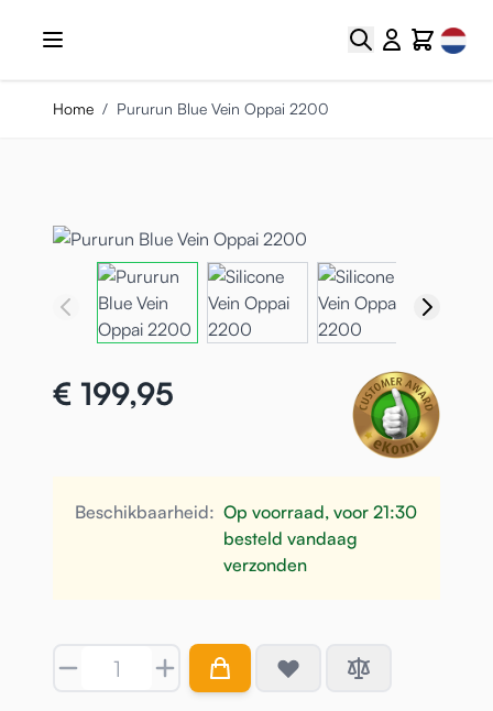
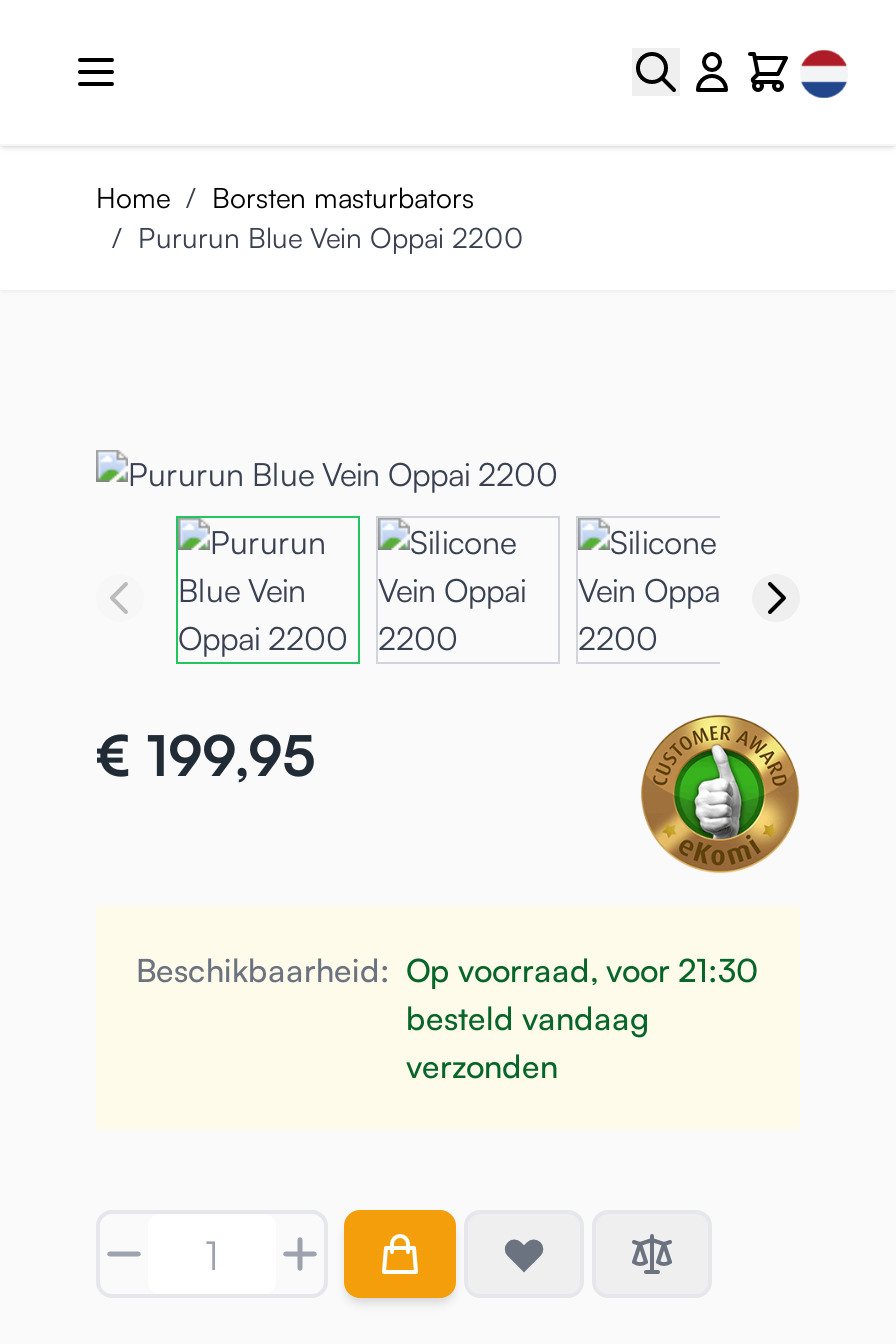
- Home / Pururun Blue Vein Oppai 2200
+ Home / Borsten masturbators
+ / Pururun Blue Vein Oppai 2200
